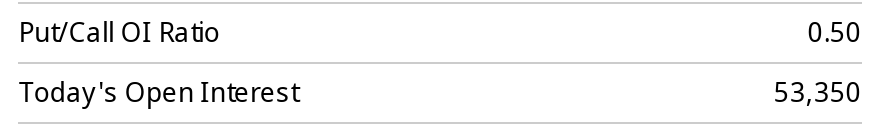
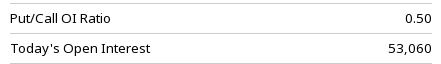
- 53,350
+ 53,060
